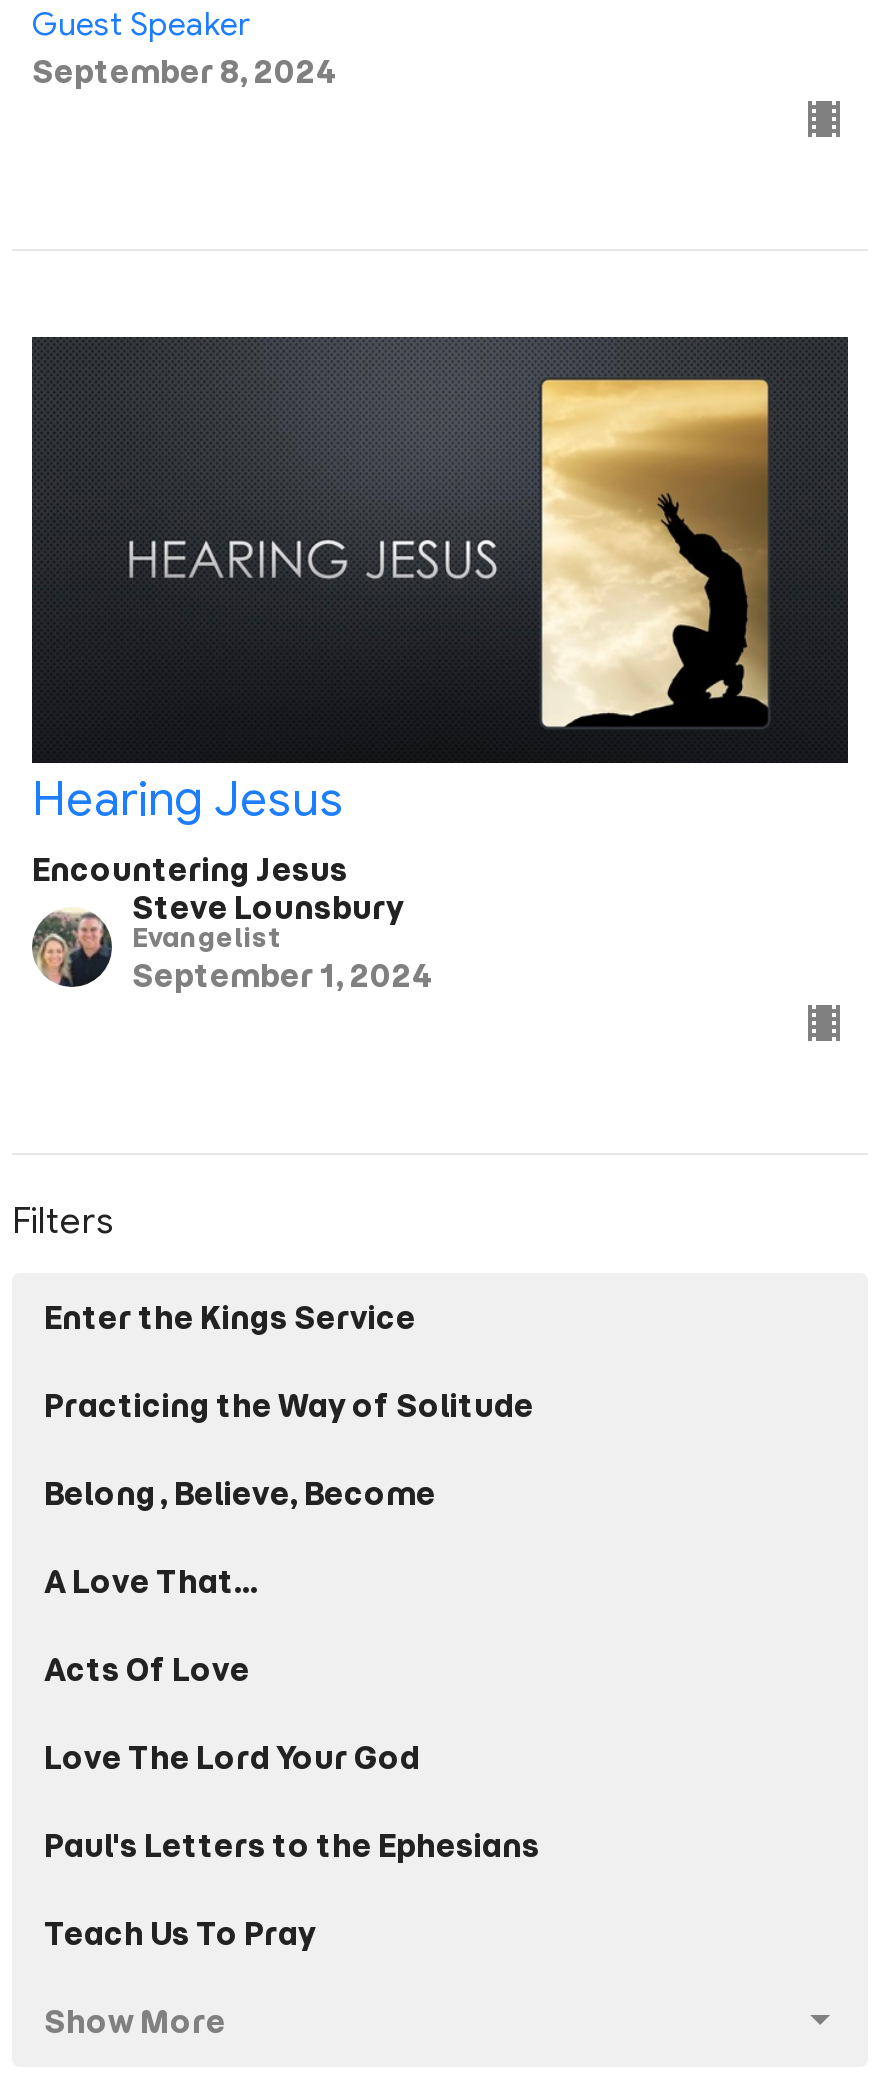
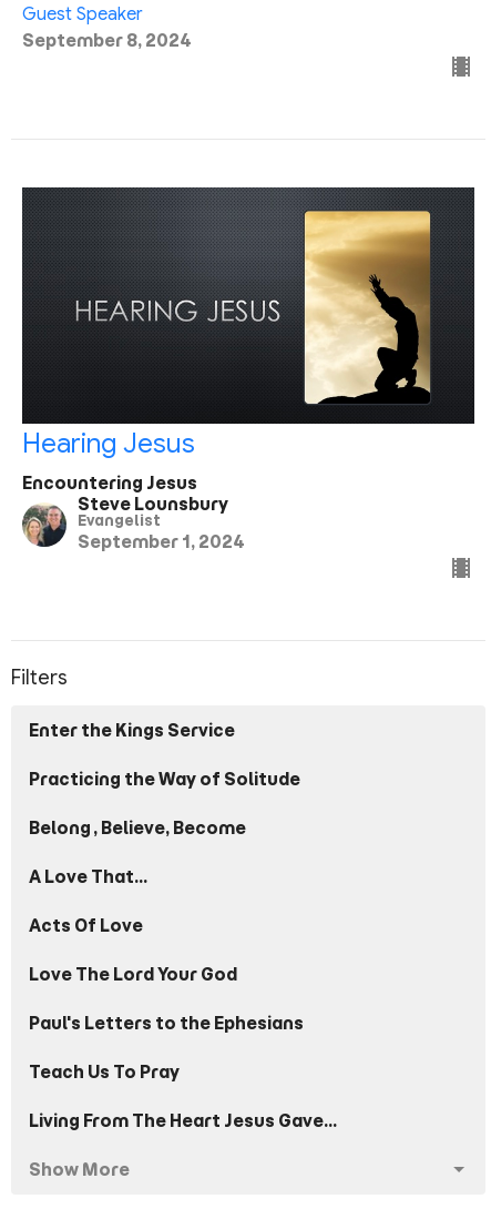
+ Living From The Heart Jesus Gave...
